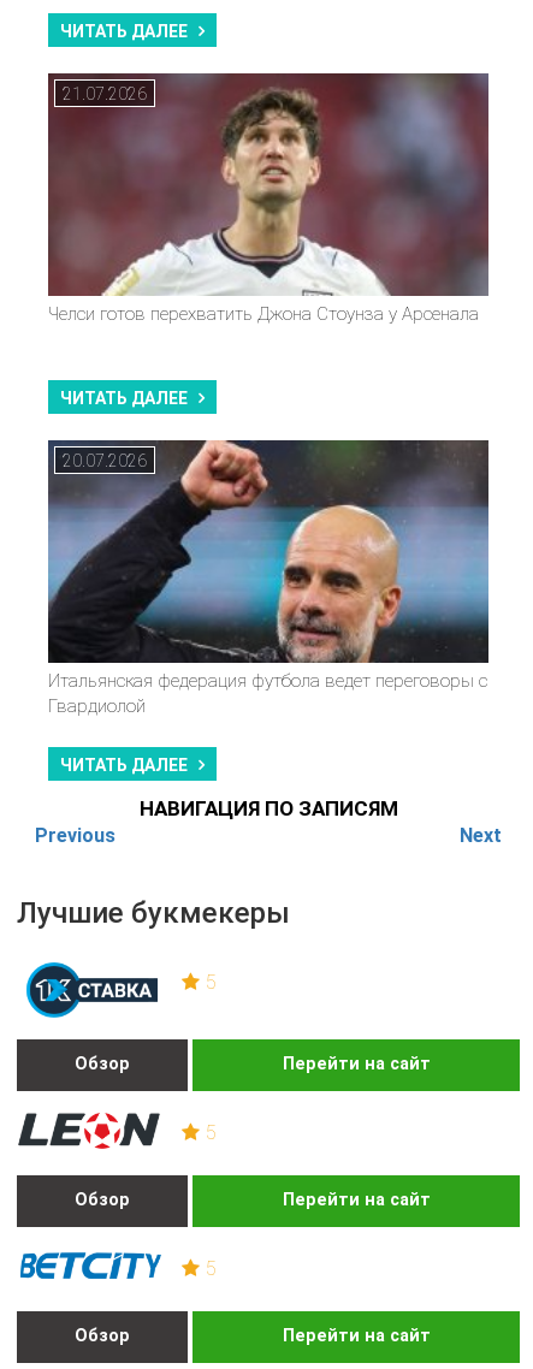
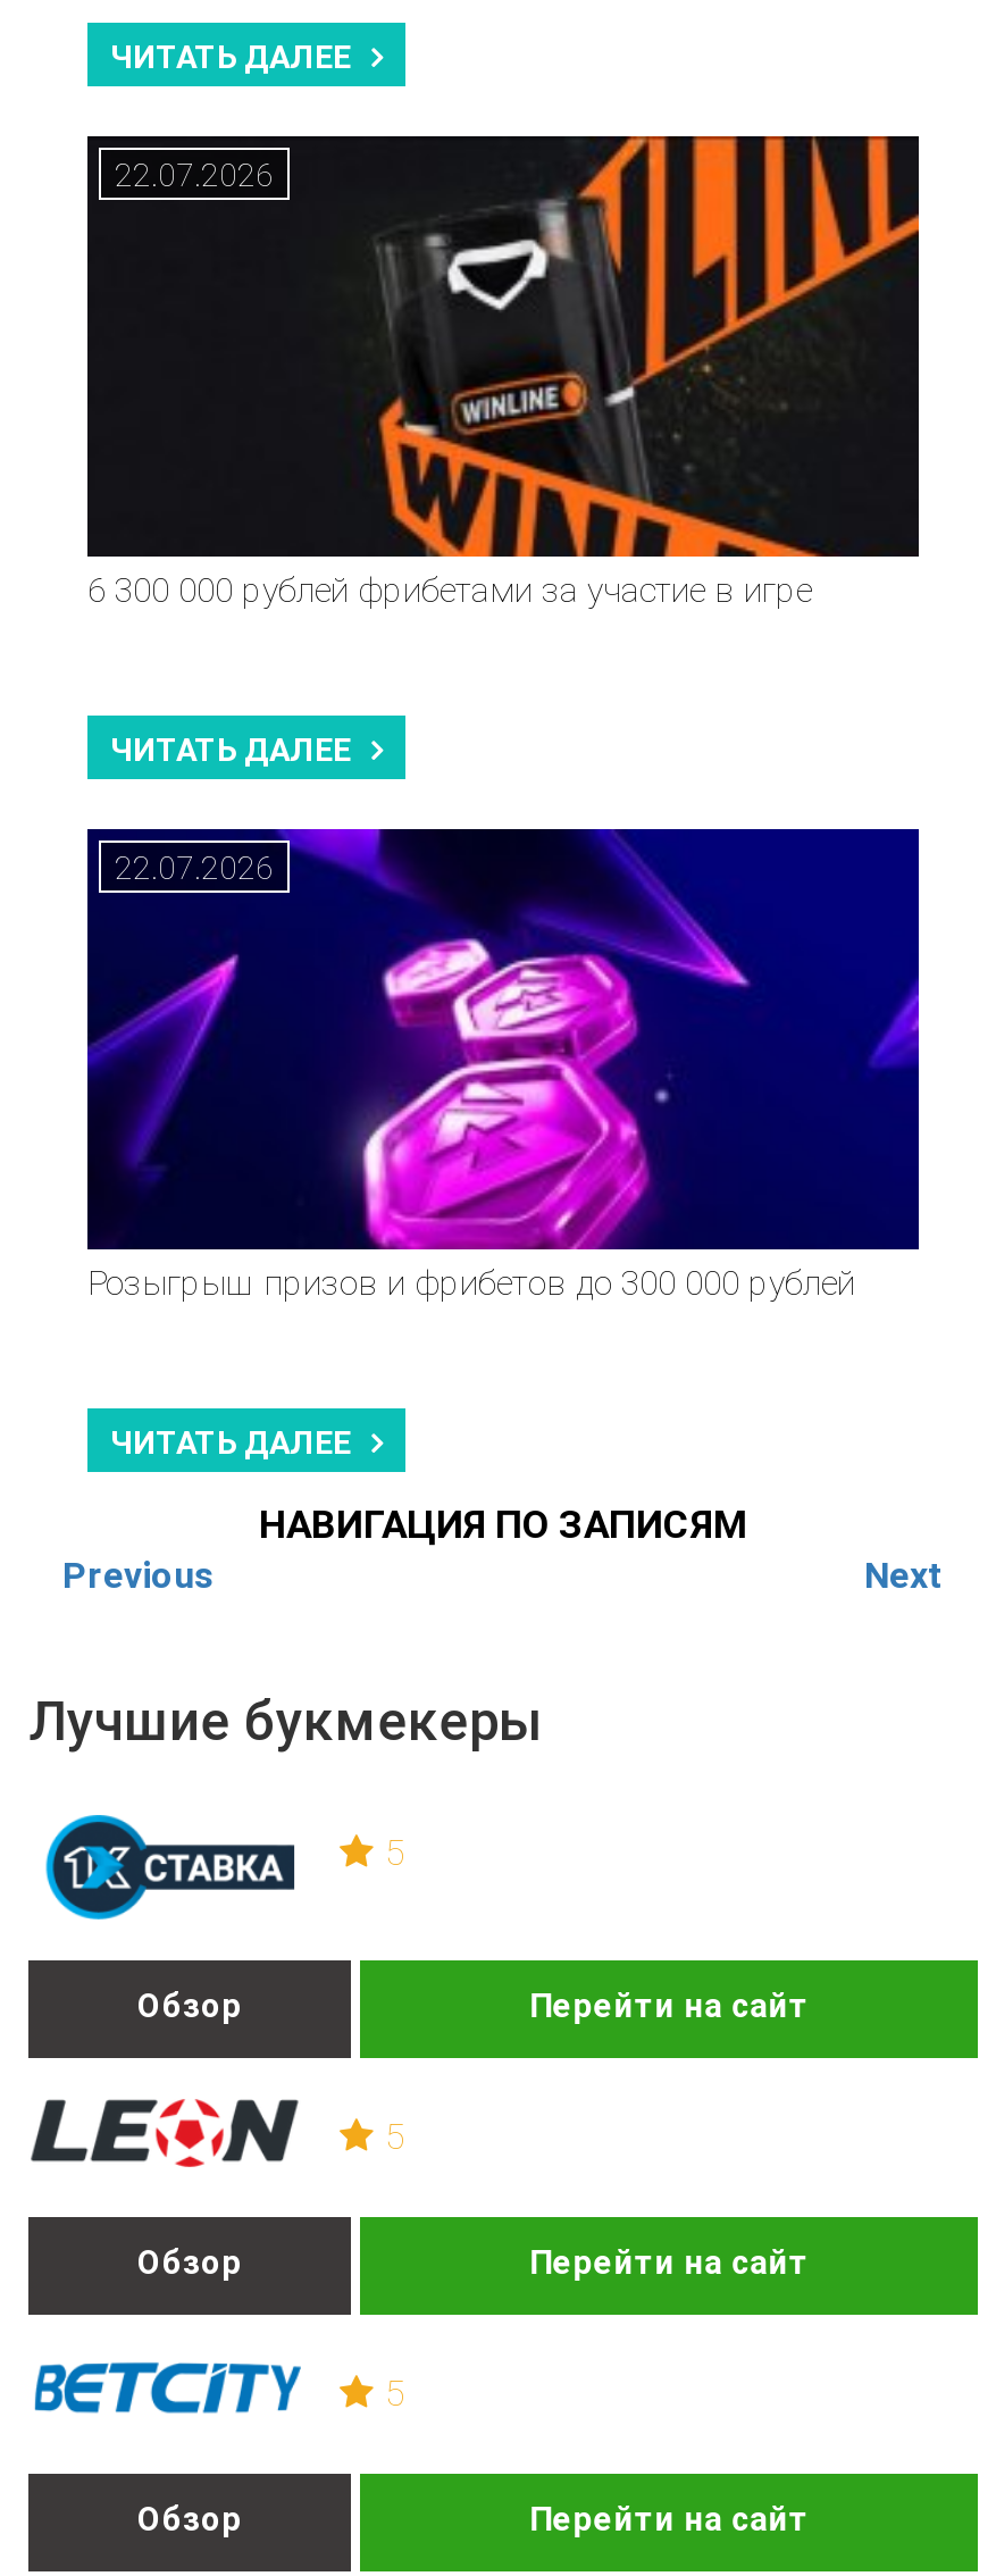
- [image]
- 21.07.2026
+ [image]
+ 22.07.2026

- Челси готов перехватить Джона Стоунза у Арсенала
+ 6 300 000 рублей фрибетами за участие в игре

- [image]
- 20.07.2026
+ [image]
+ 22.07.2026

- Итальянская федерация футбола ведет переговоры с
- Гвардиолой
+ Розыгрыш призов и фрибетов до 300 000 рублей
